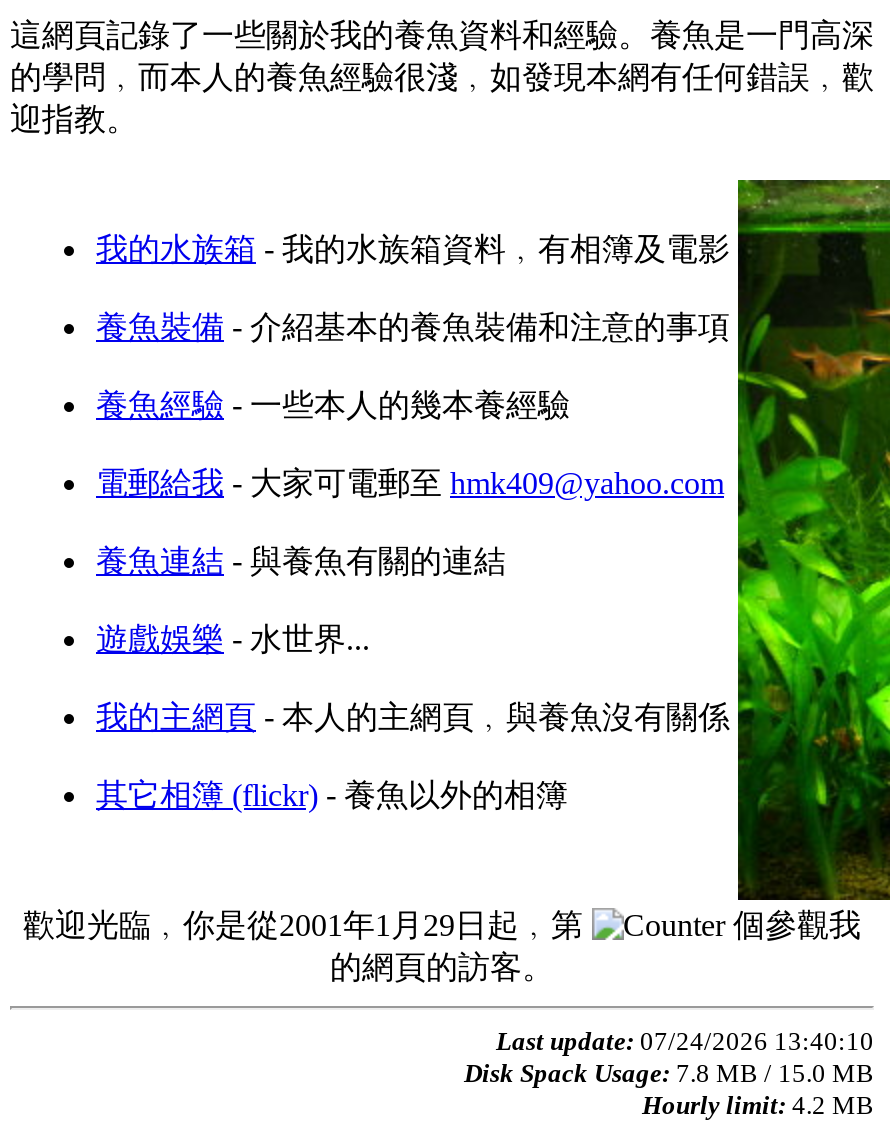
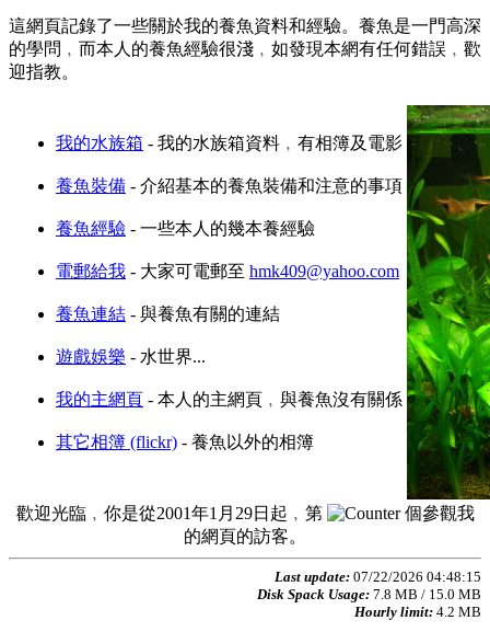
- Last update: 07/24/2026 13:40:10
+ Last update: 07/22/2026 04:48:15
